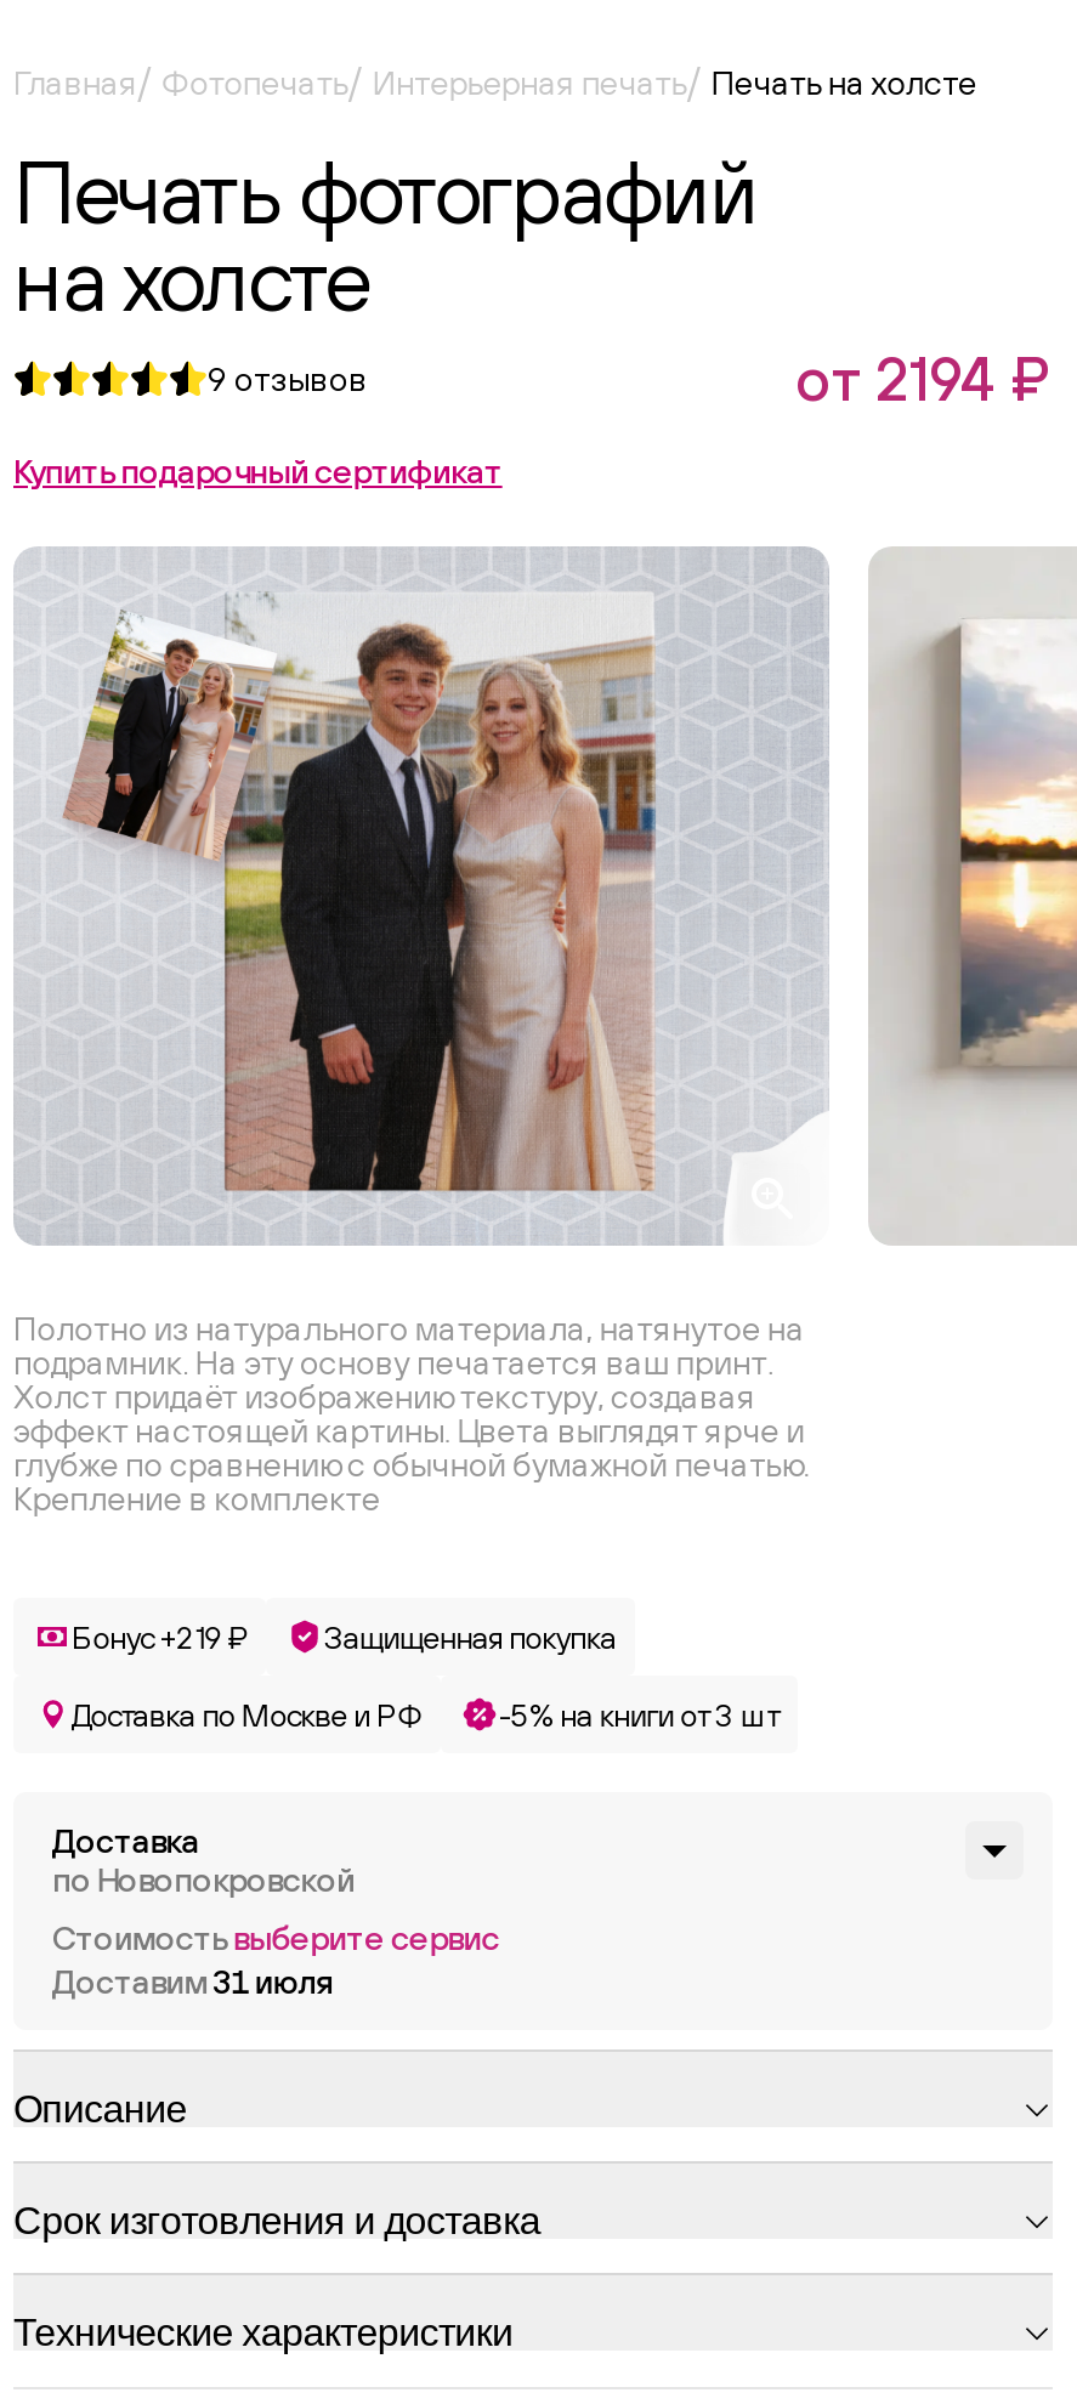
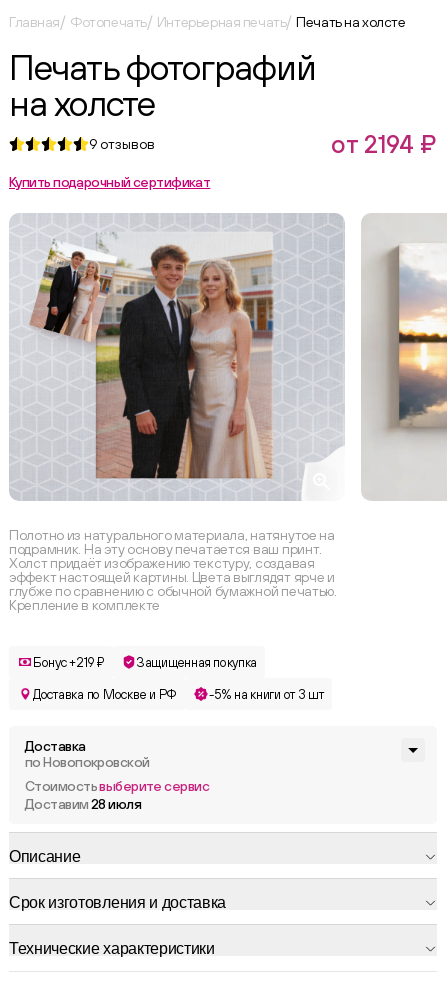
- Доставим 31 июля
+ Доставим 28 июля
